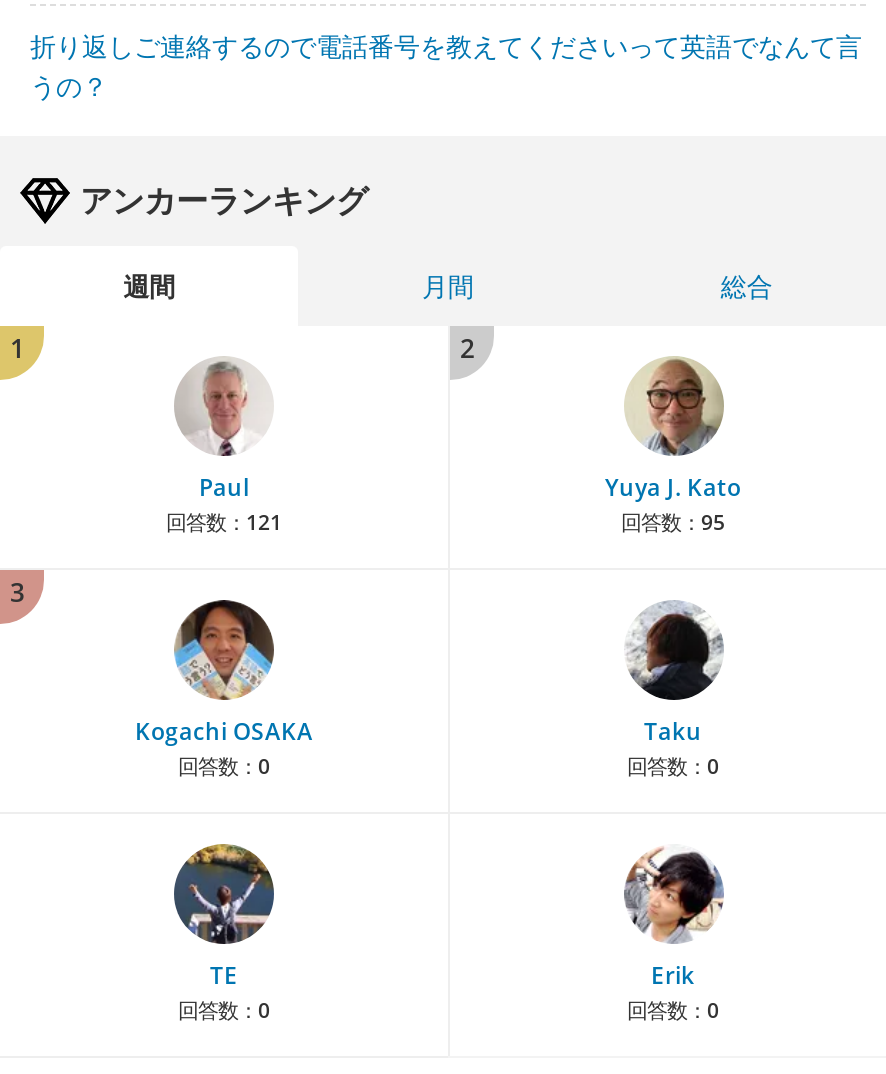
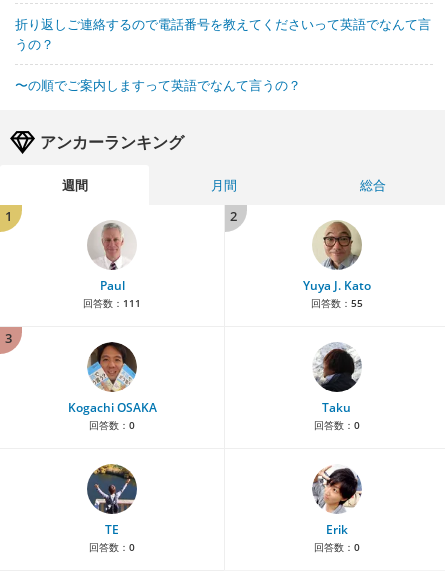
+ 〜の順でご案内しますって英語でなんて言うの？

- 回答数：121
+ 回答数：111

- 回答数：95
+ 回答数：55
